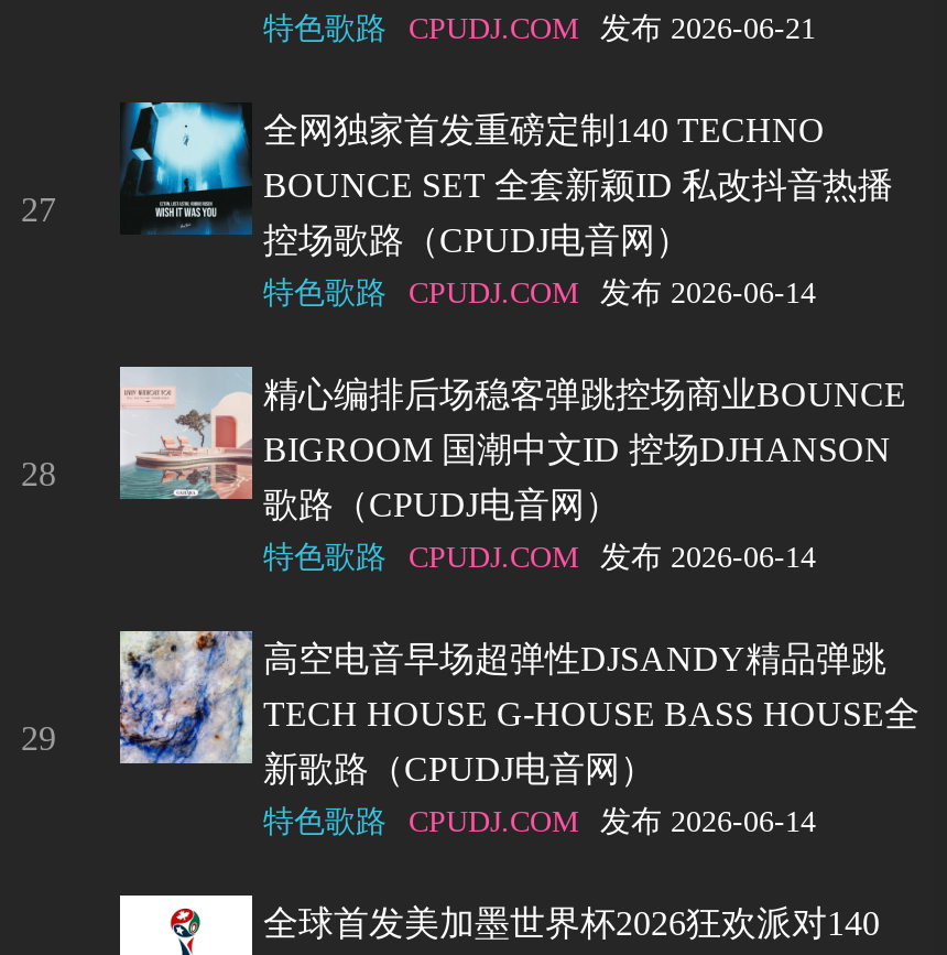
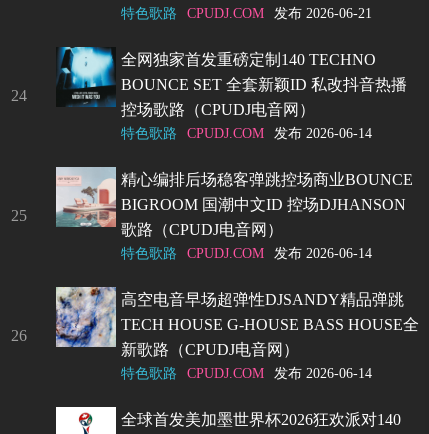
- 27
+ 24

- 28
+ 25

- 29
+ 26
